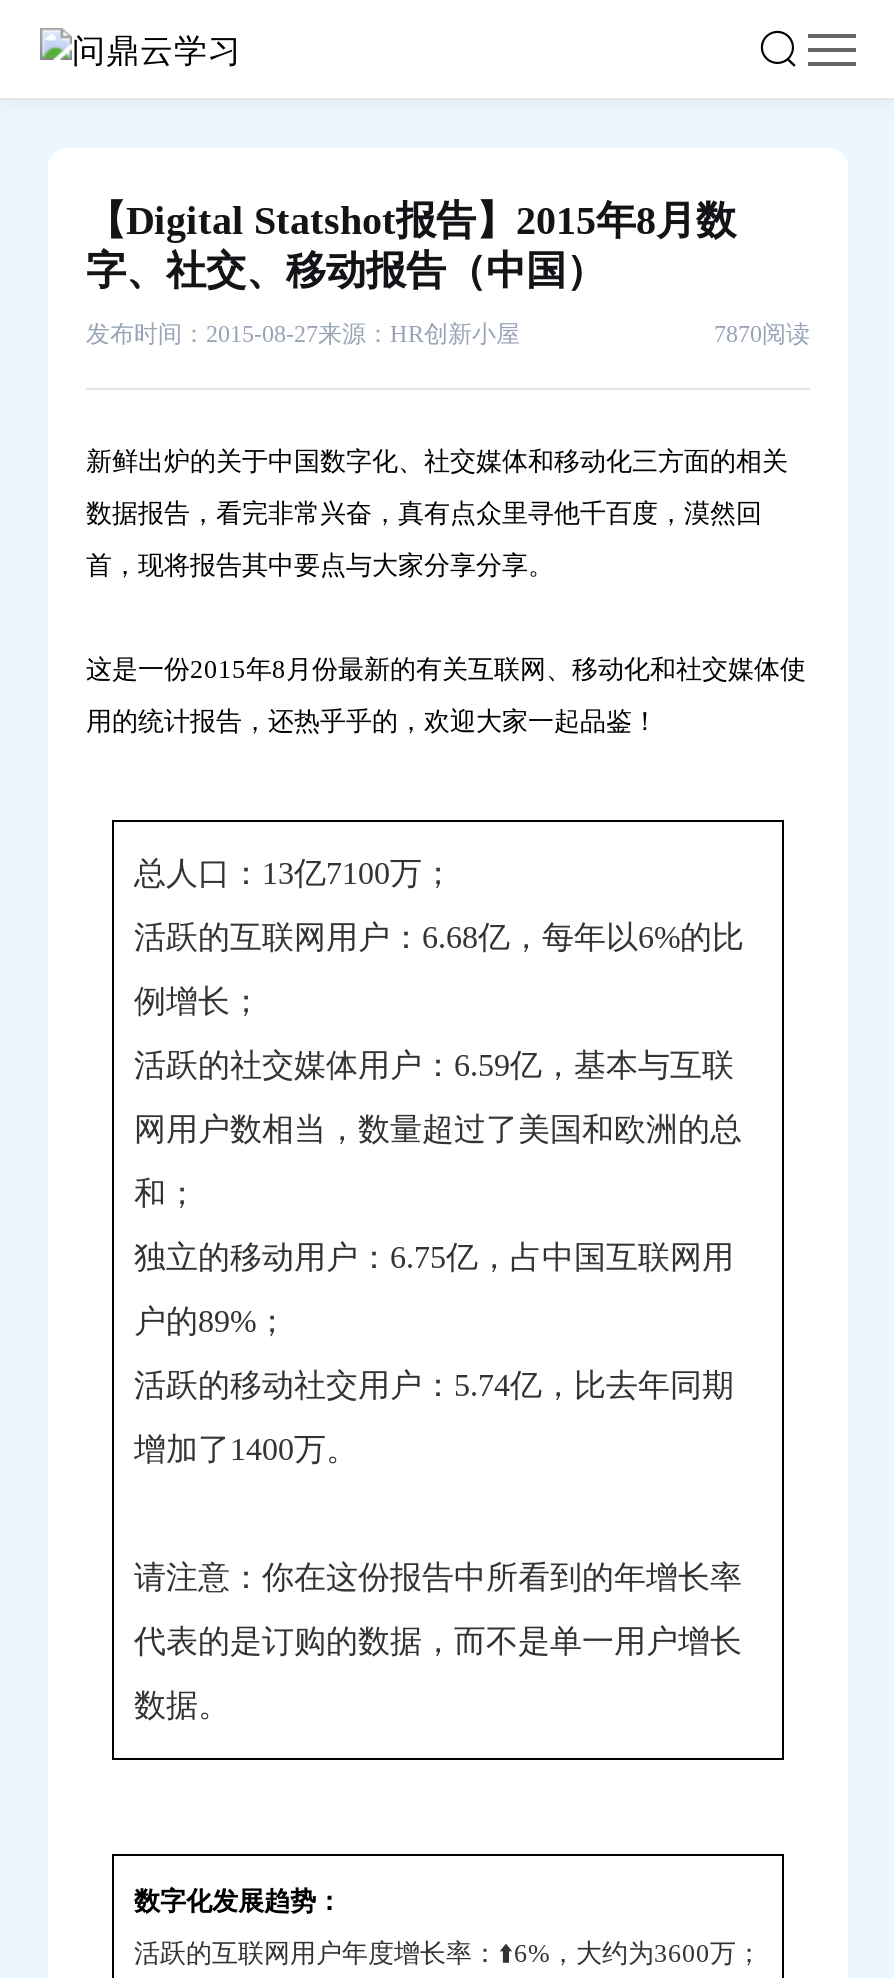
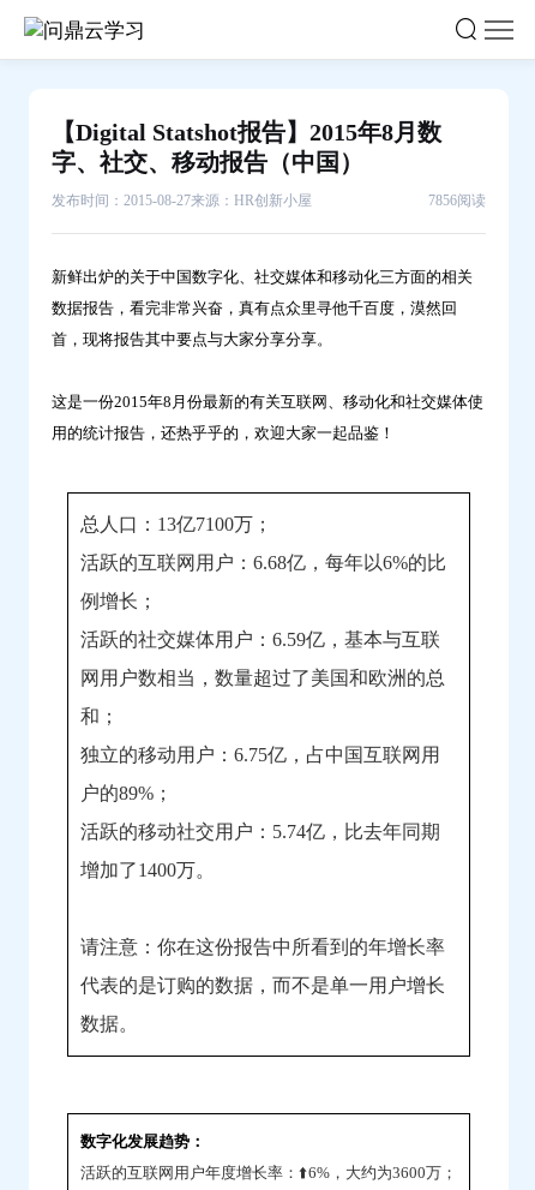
- 7870阅读
+ 7856阅读
